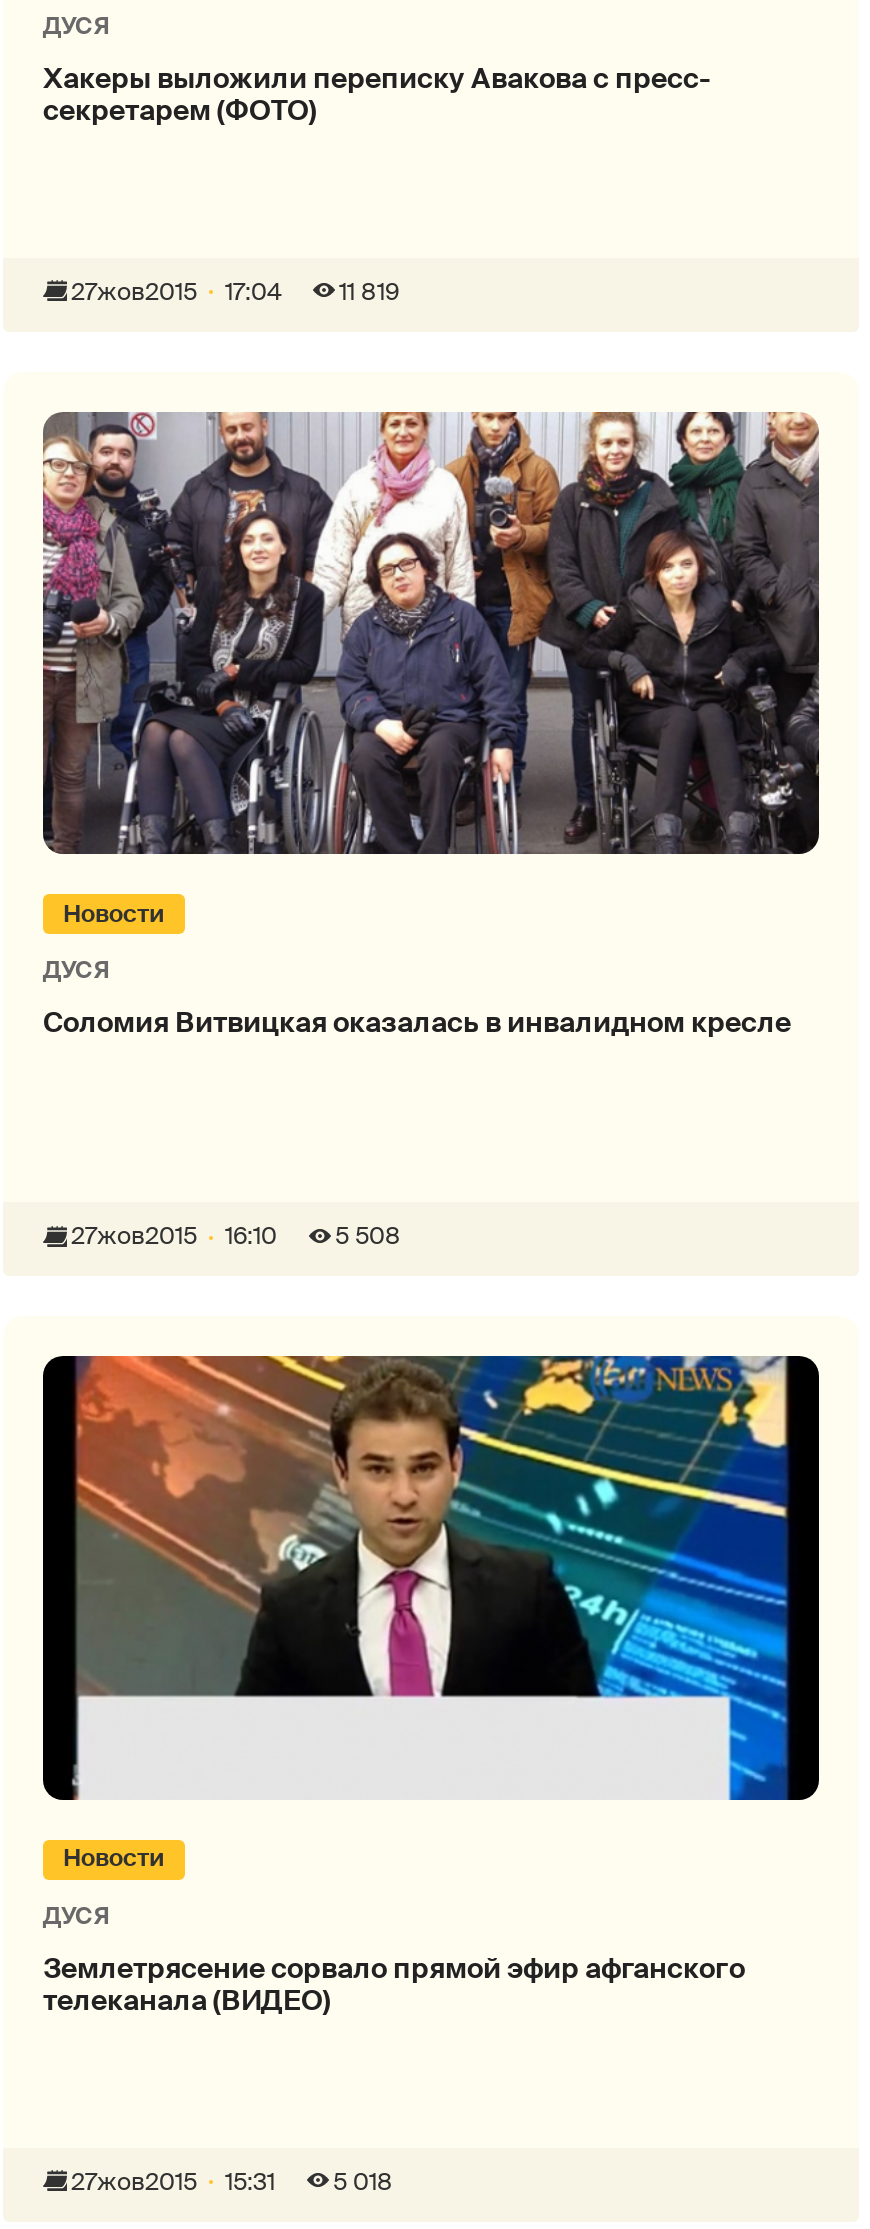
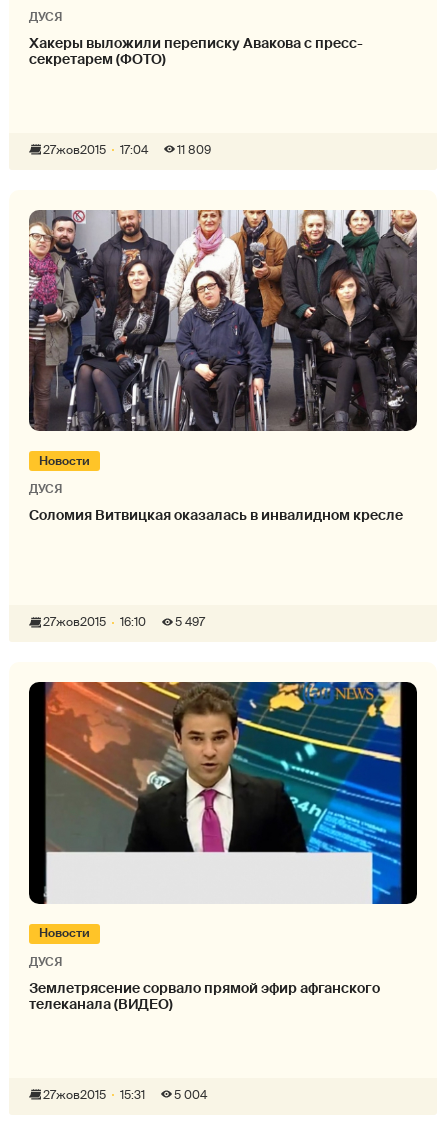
- 11 819
+ 11 809

- 27жов2015 16:10 5 508
+ 27жов2015 16:10 5 497

- 5 018
+ 5 004
